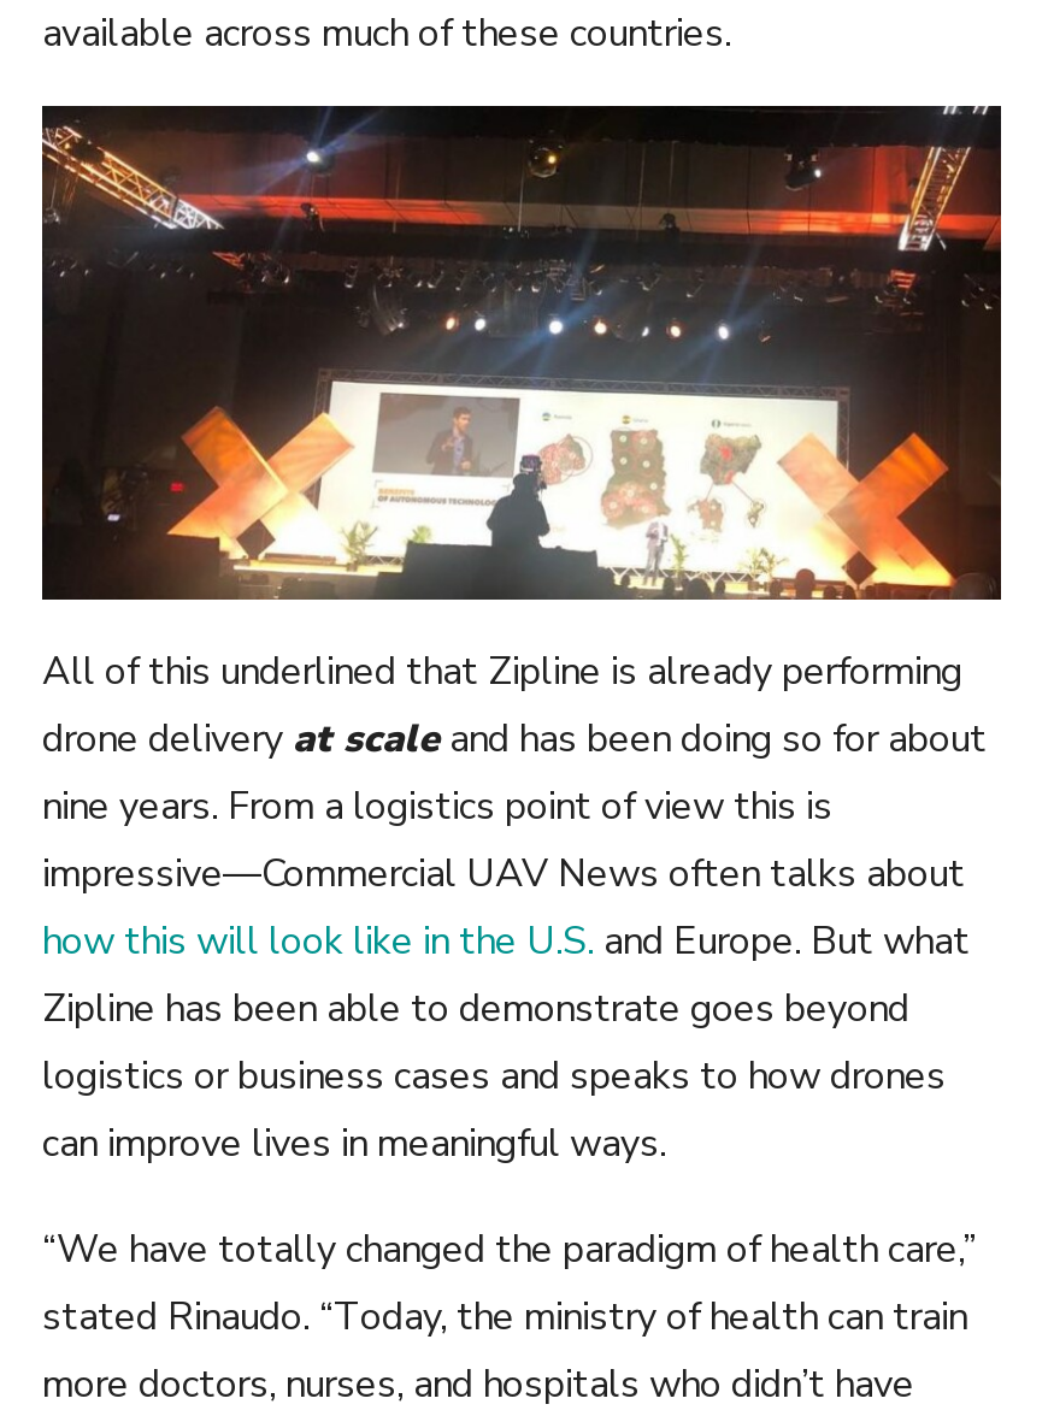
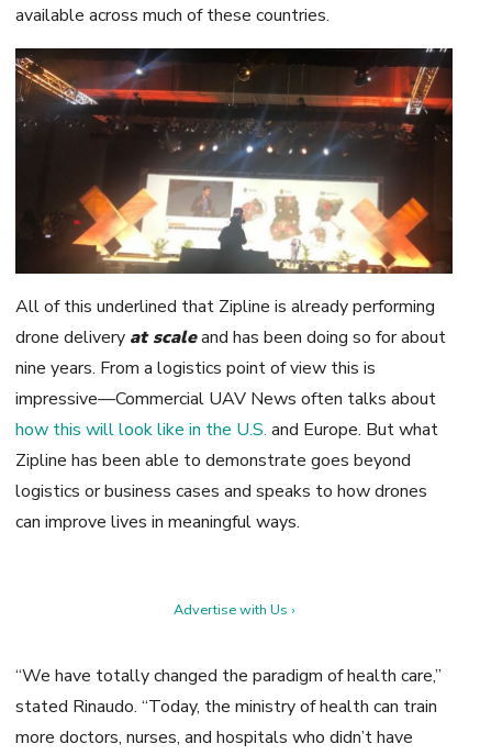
+ Advertise with Us ›
